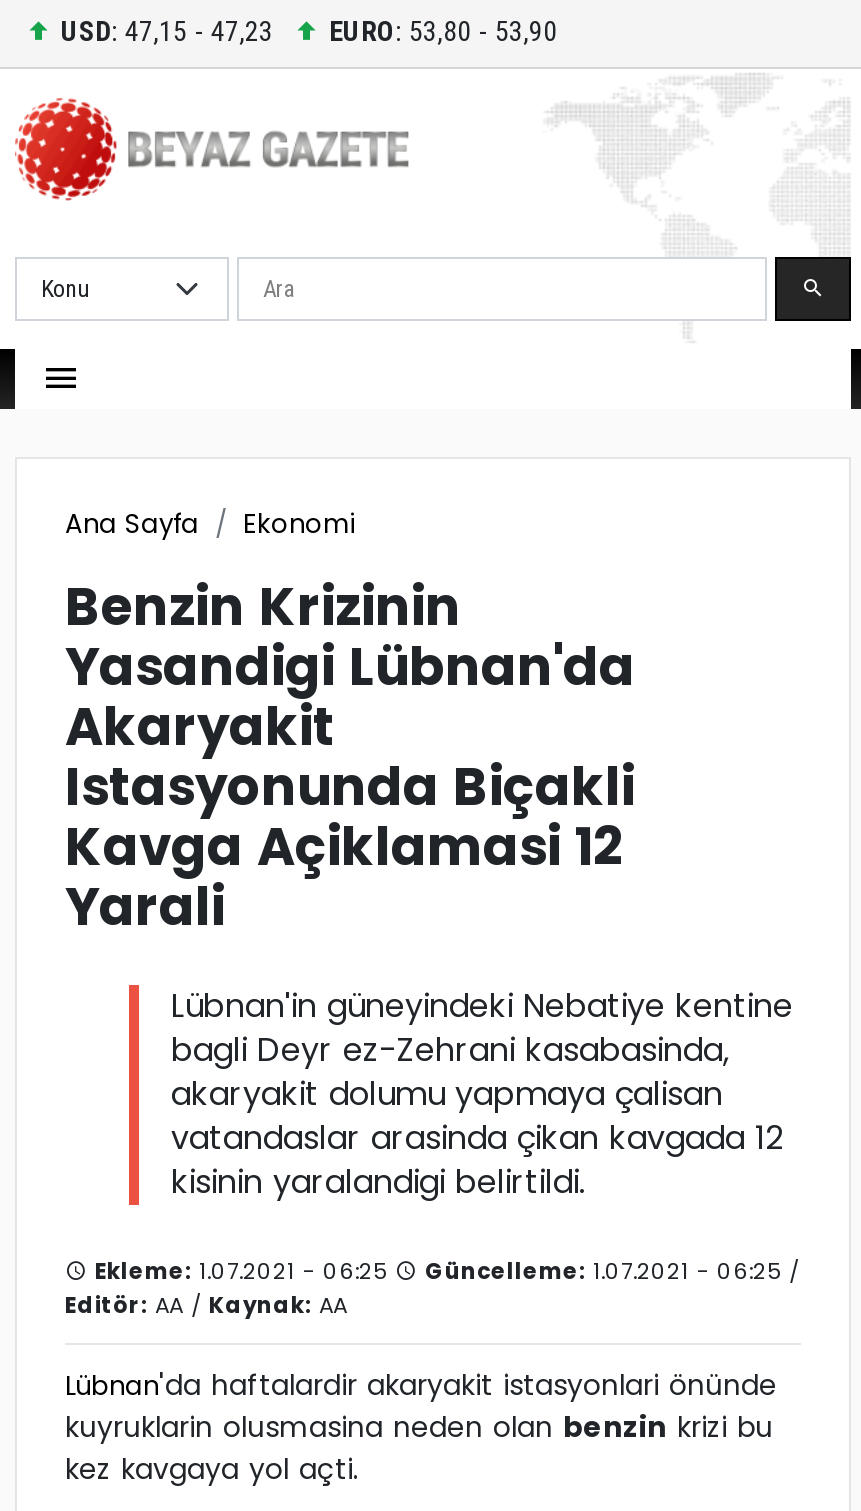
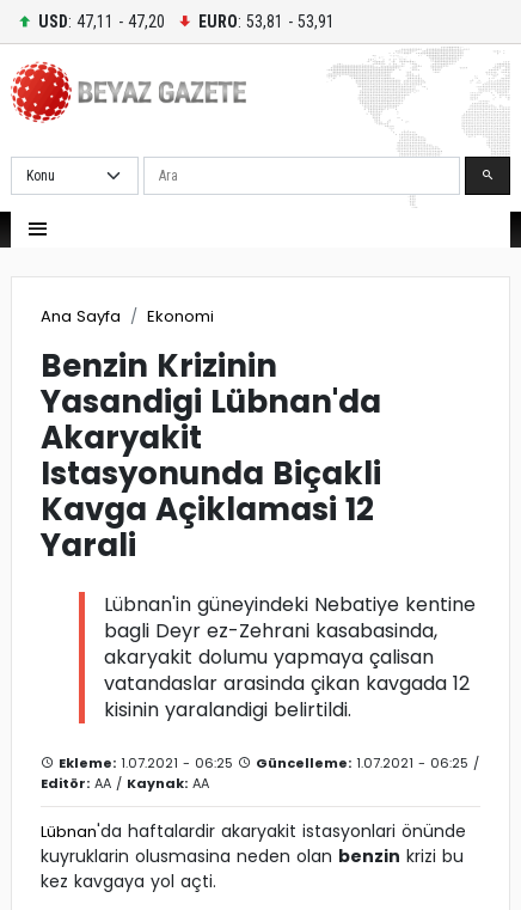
- USD: 47,15 - 47,23
+ USD: 47,11 - 47,20

- EURO: 53,80 - 53,90
+ EURO: 53,81 - 53,91
